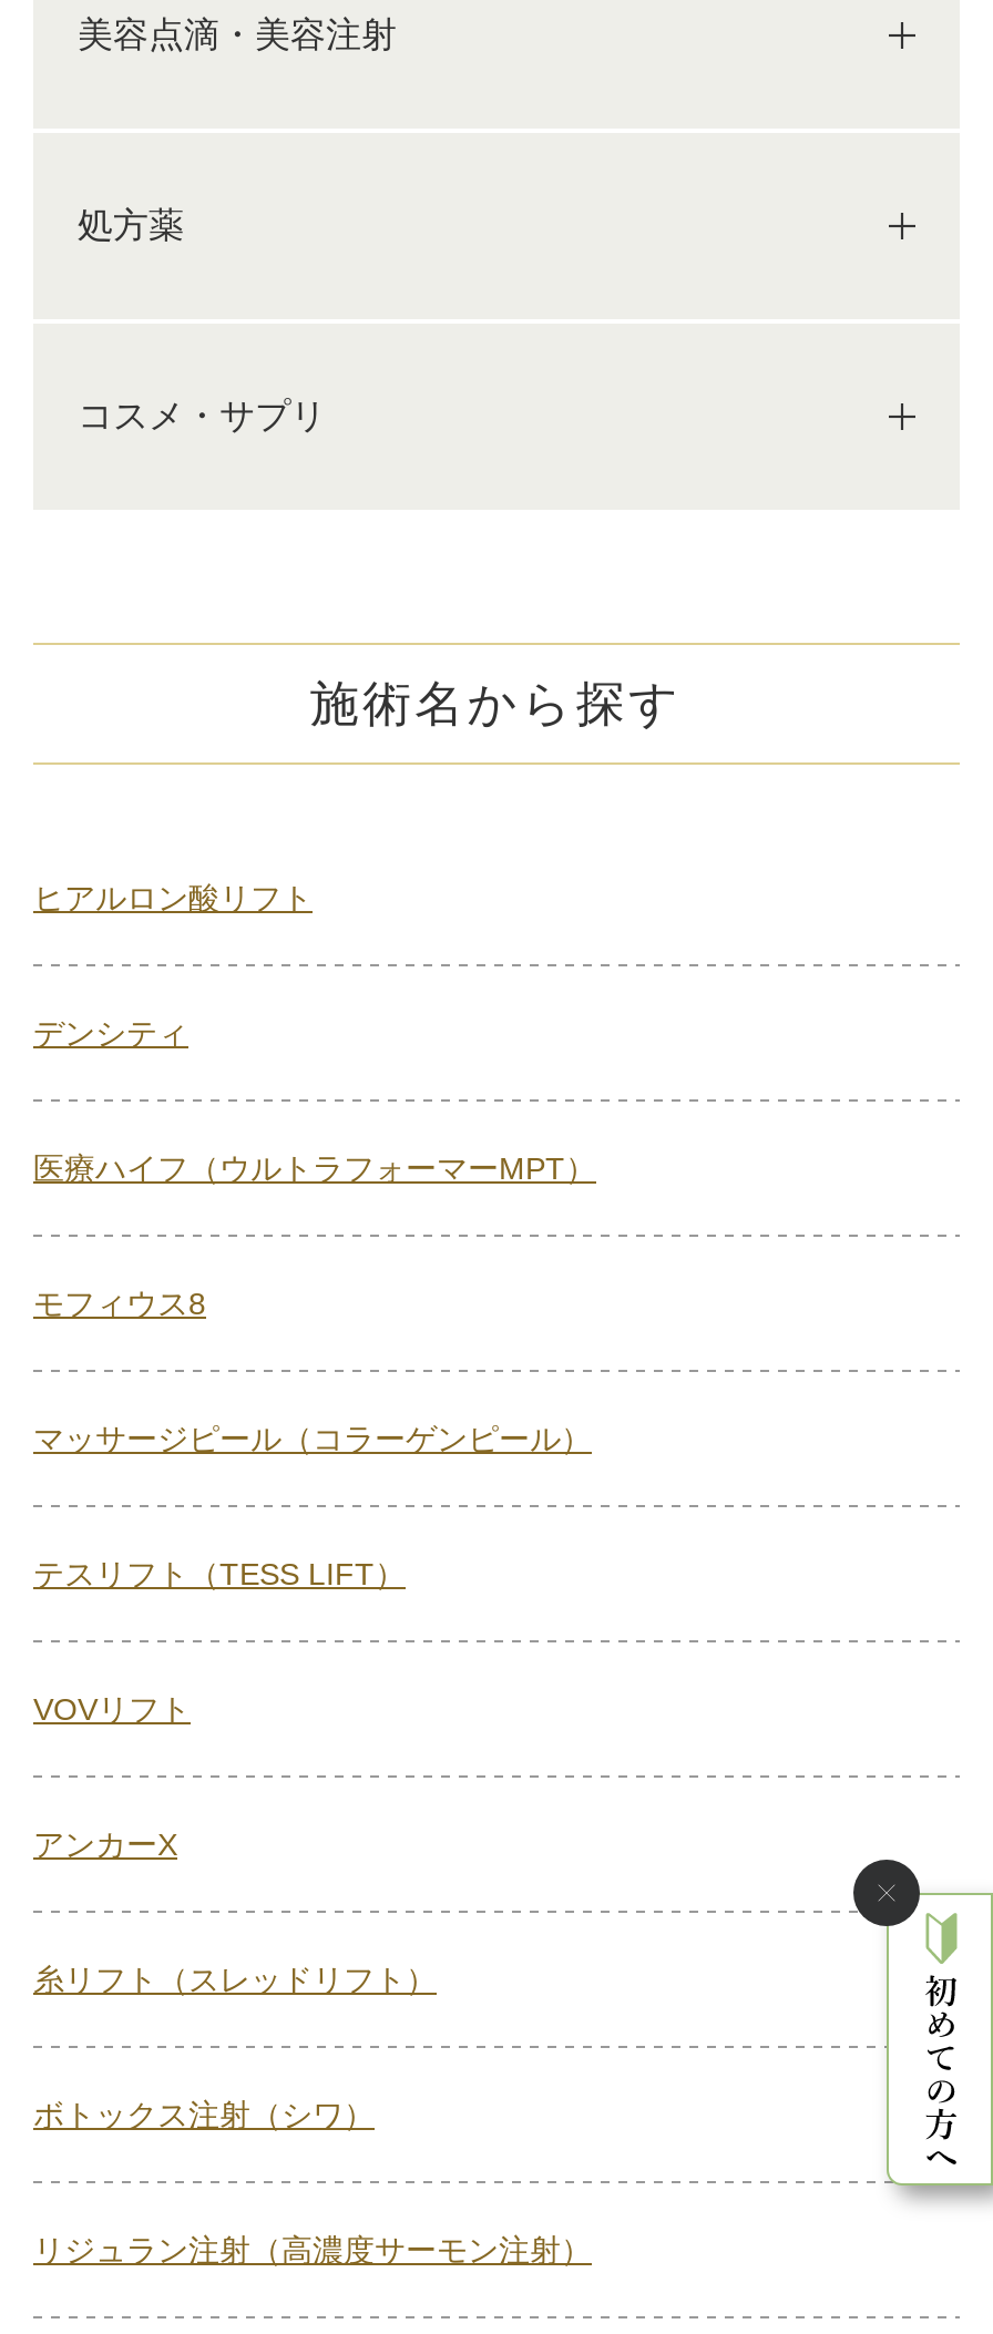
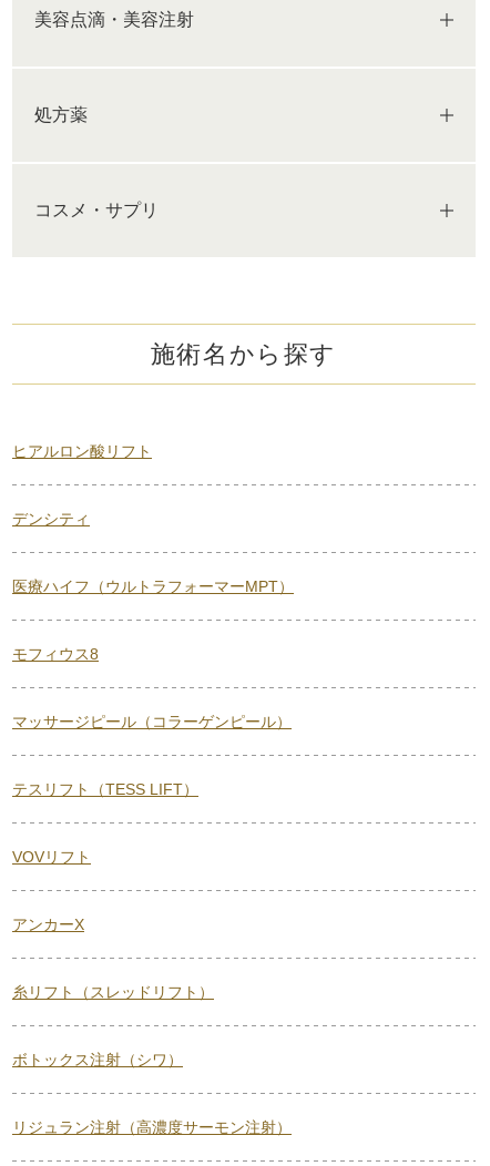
- [image]
